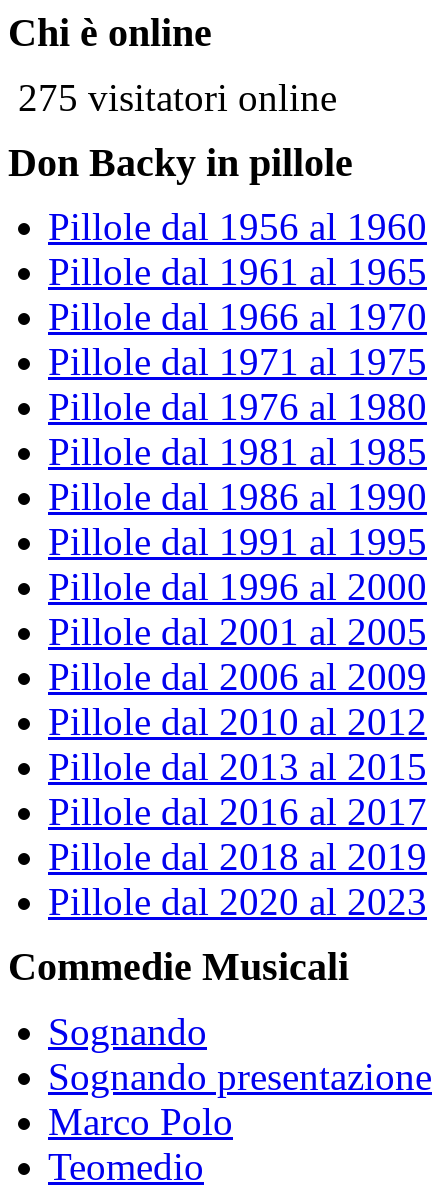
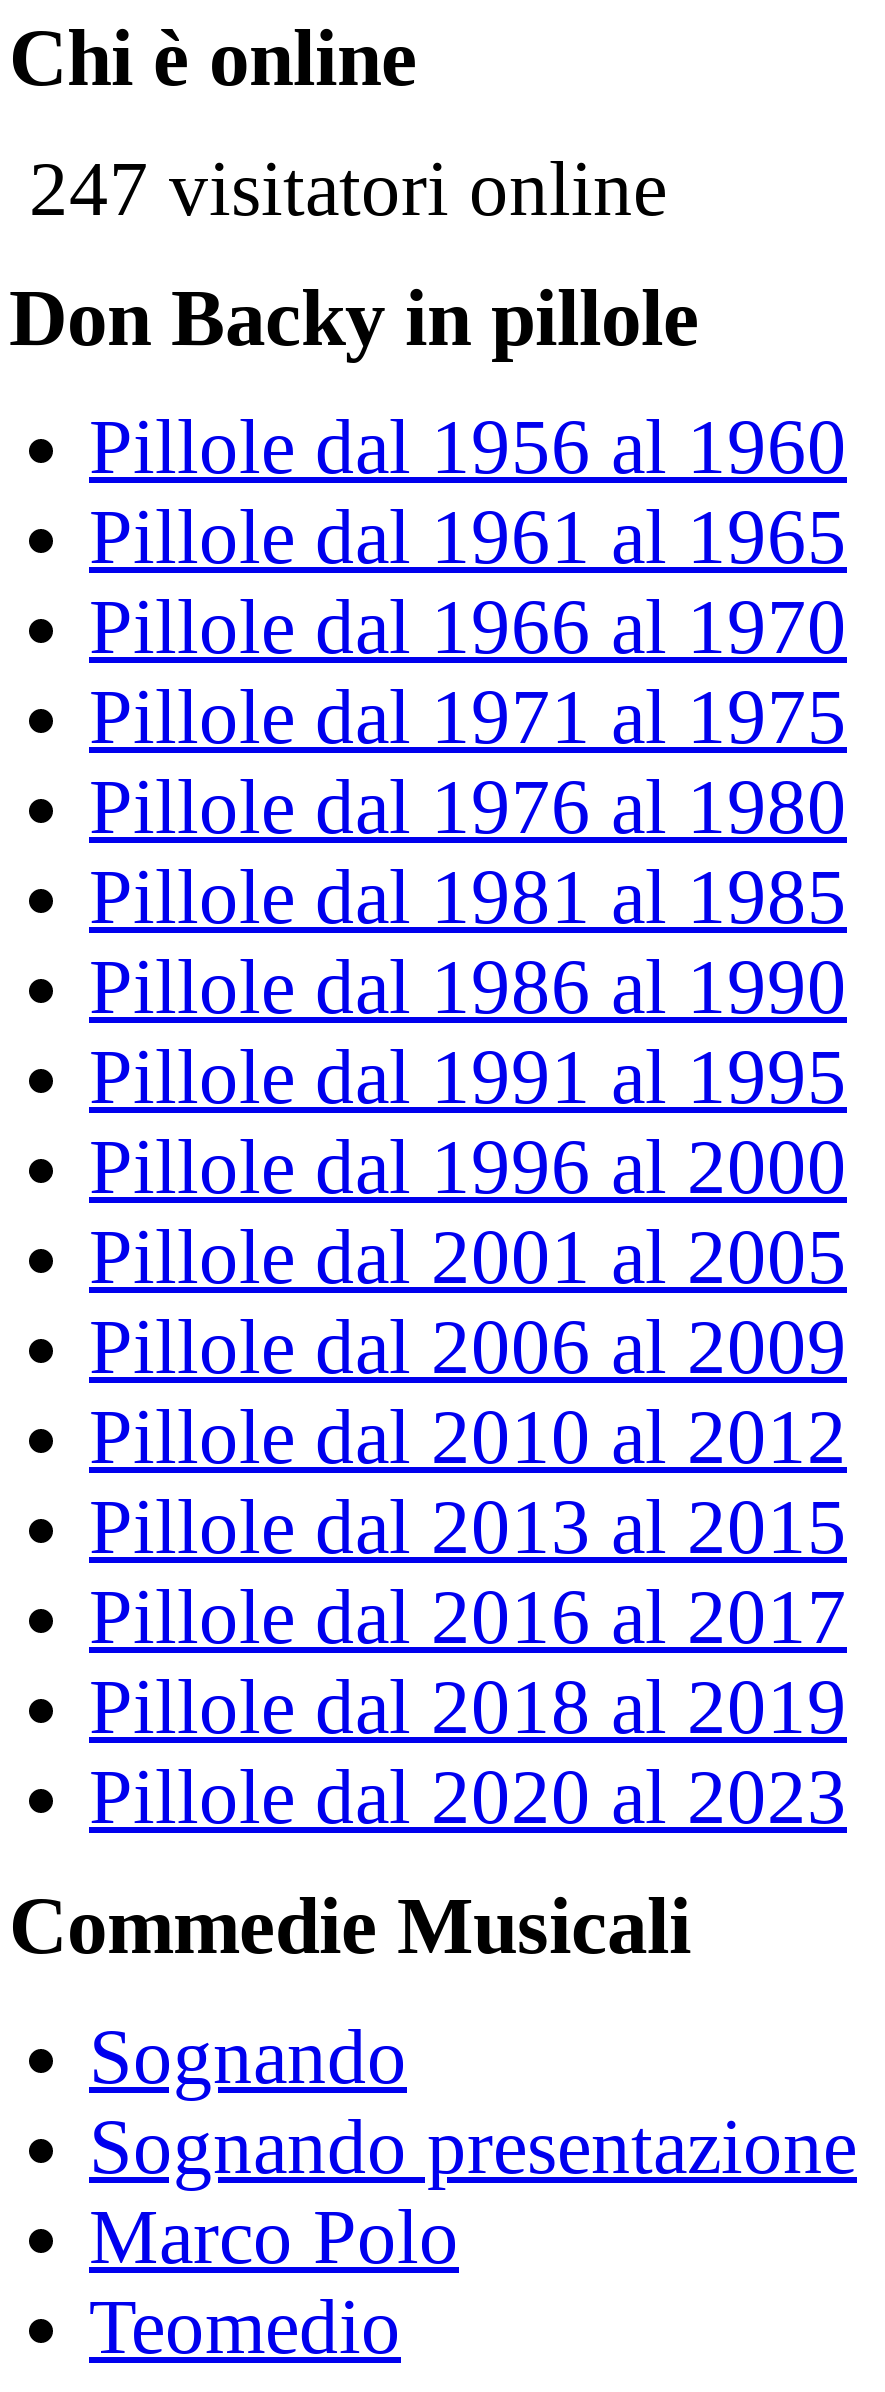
- 275 visitatori online
+ 247 visitatori online
